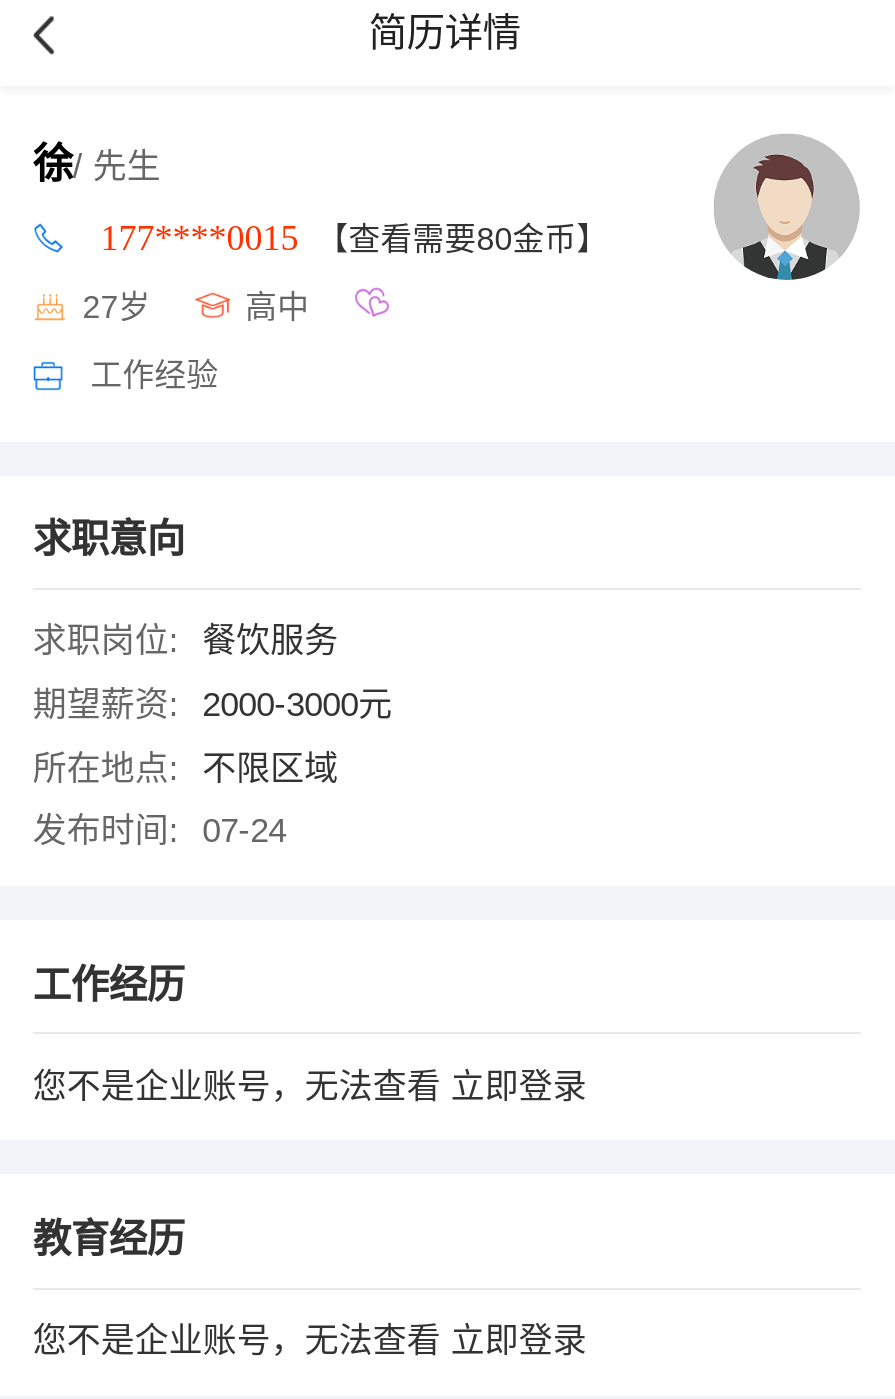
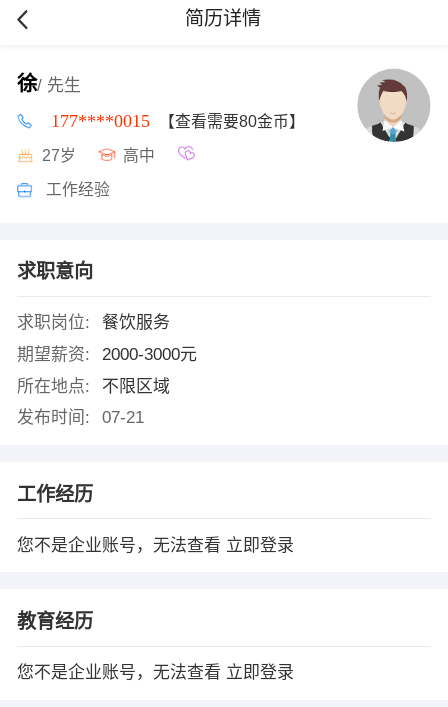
- 发布时间: 07-24
+ 发布时间: 07-21
